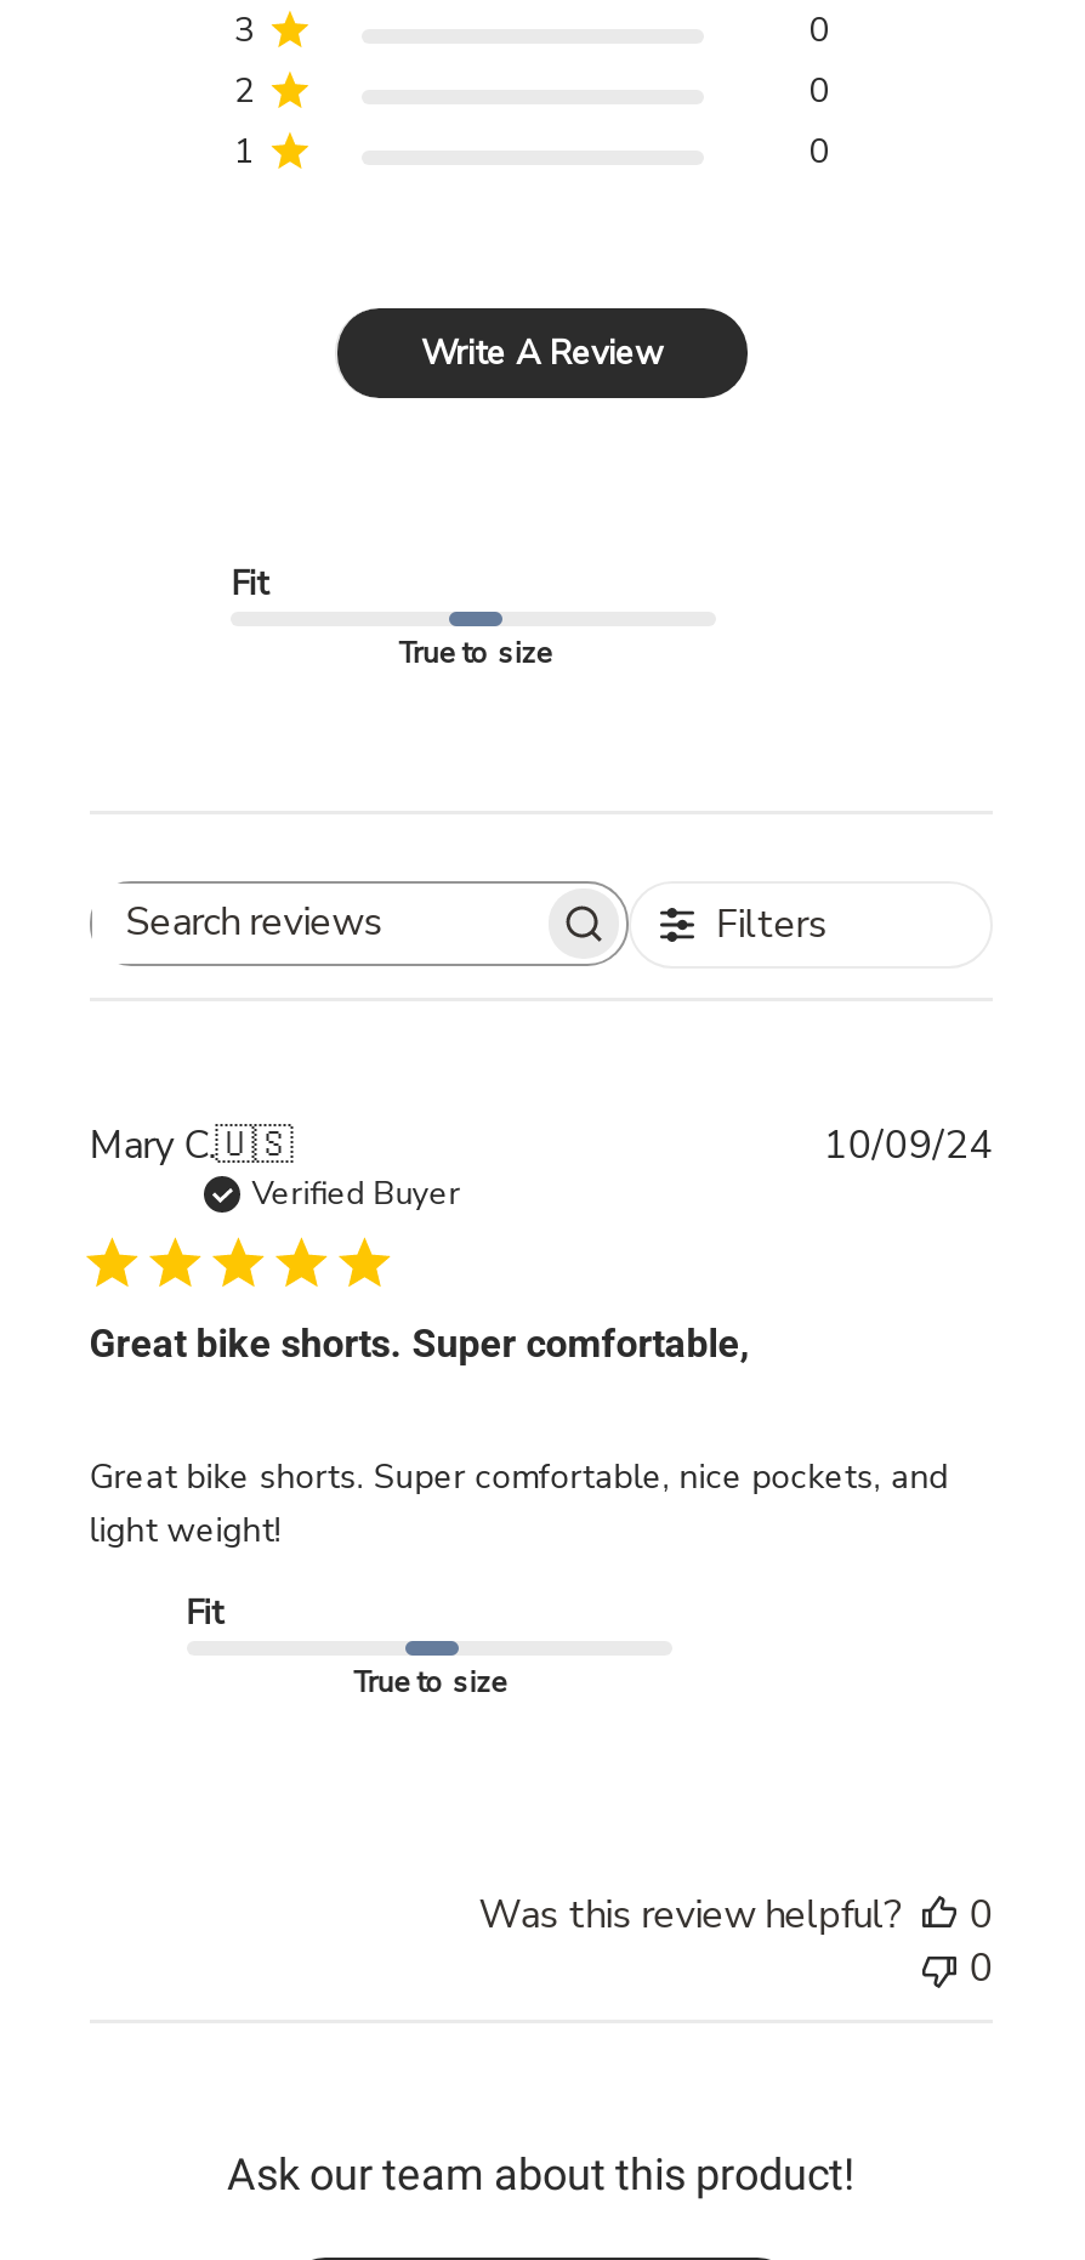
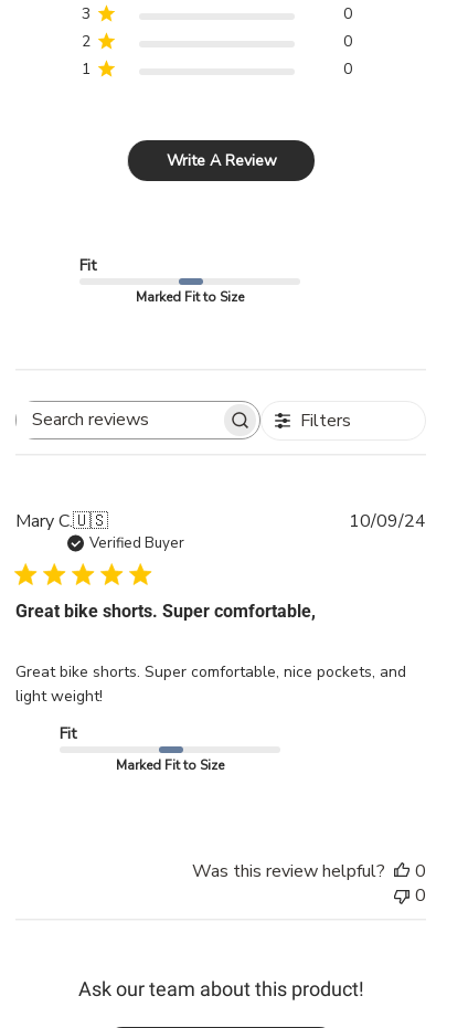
- True to size
+ Marked Fit to Size

- True to size
+ Marked Fit to Size
